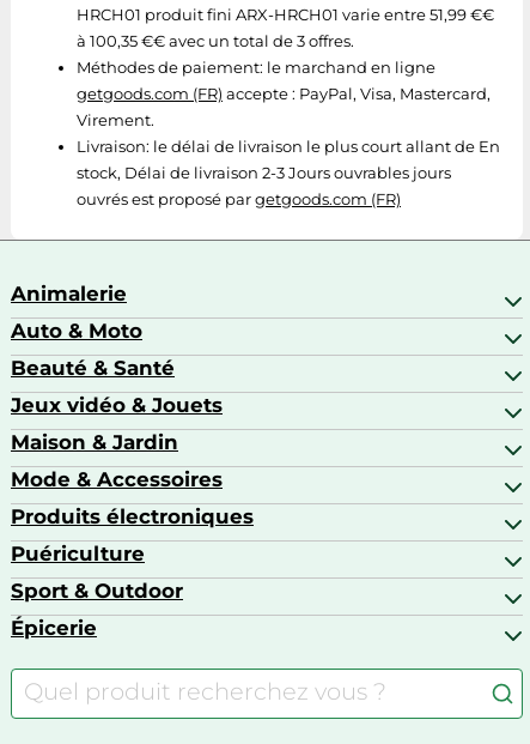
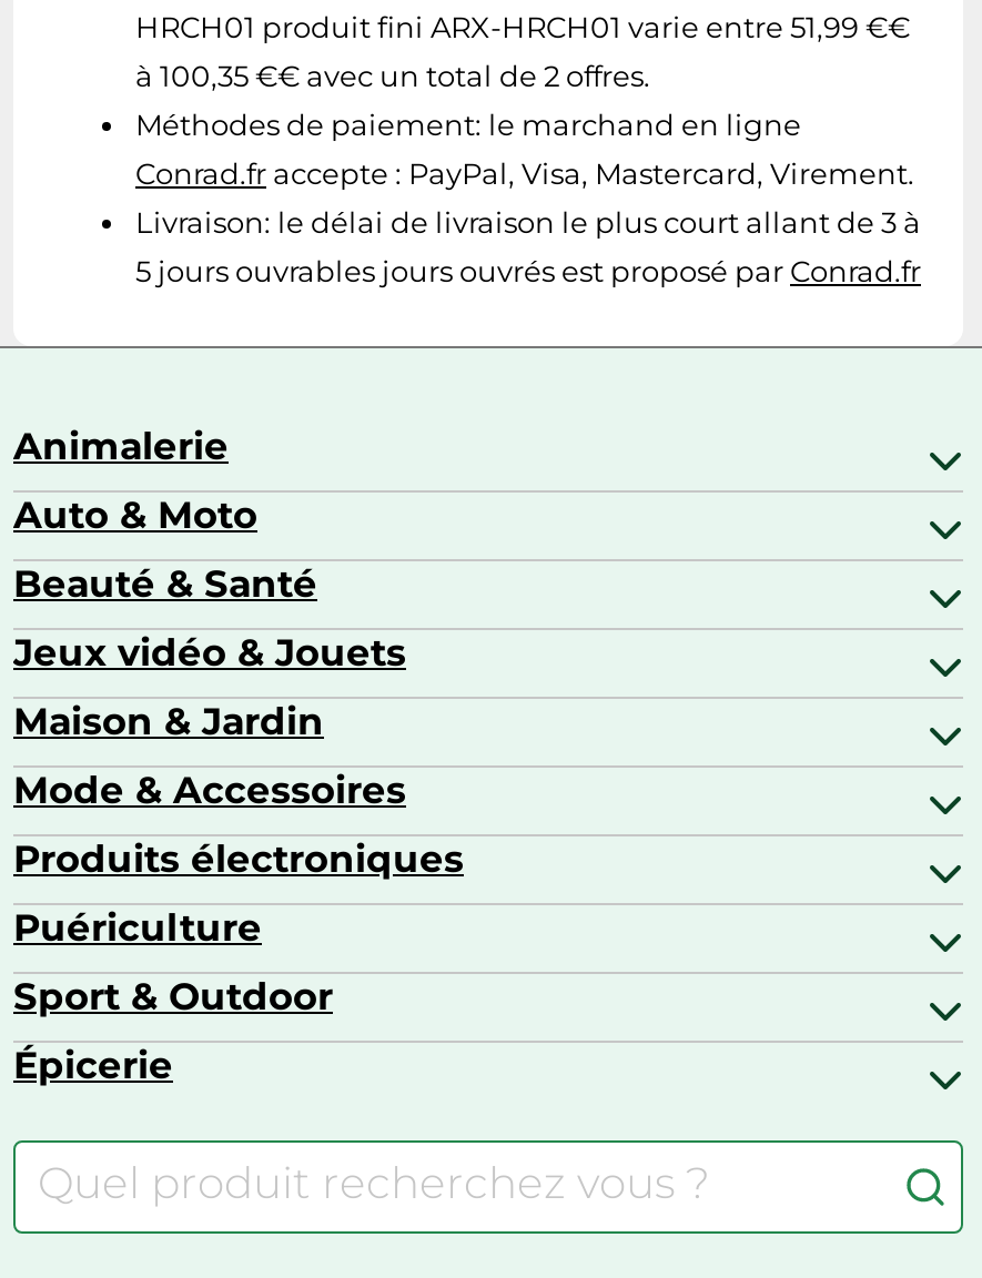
- à 100,35 €€ avec un total de 3 offres.
+ à 100,35 €€ avec un total de 2 offres.

- getgoods.com (FR) accepte : PayPal, Visa, Mastercard,
- Virement.
- Livraison: le délai de livraison le plus court allant de En
- stock, Délai de livraison 2-3 Jours ouvrables jours
- ouvrés est proposé par getgoods.com (FR)
+ Conrad.fr accepte : PayPal, Visa, Mastercard, Virement.
+ Livraison: le délai de livraison le plus court allant de 3 à
+ 5 jours ouvrables jours ouvrés est proposé par Conrad.fr
